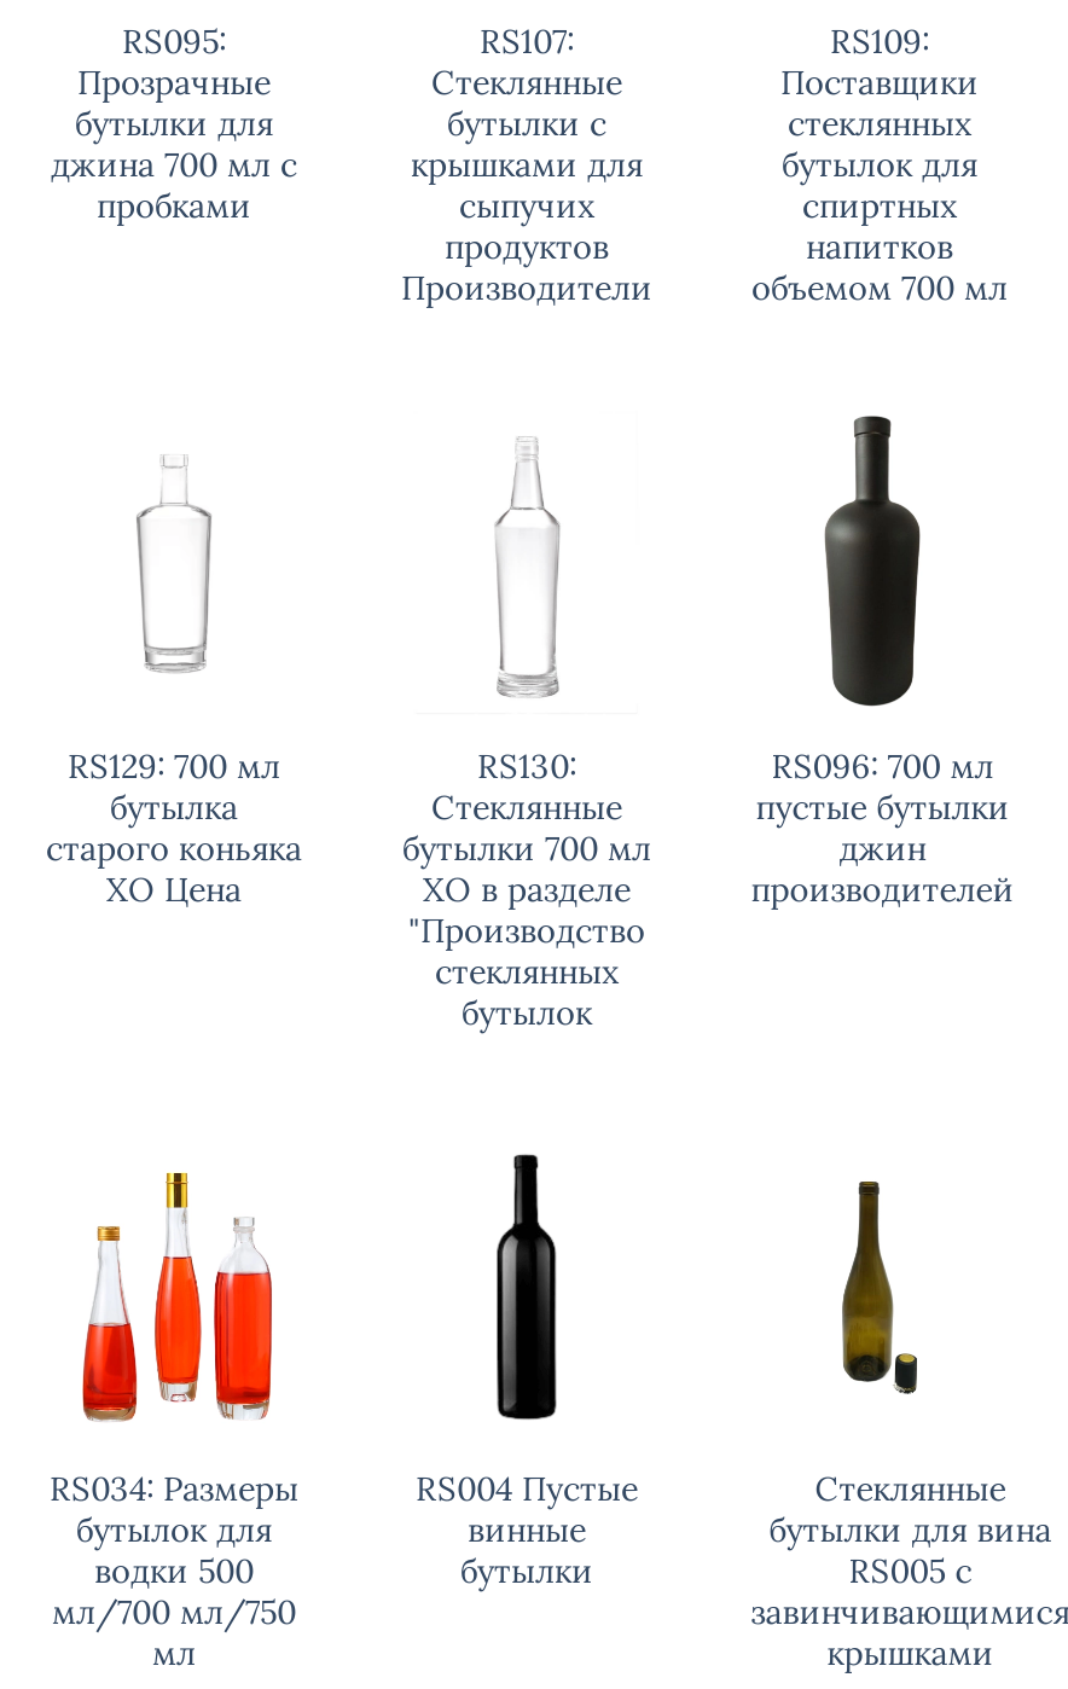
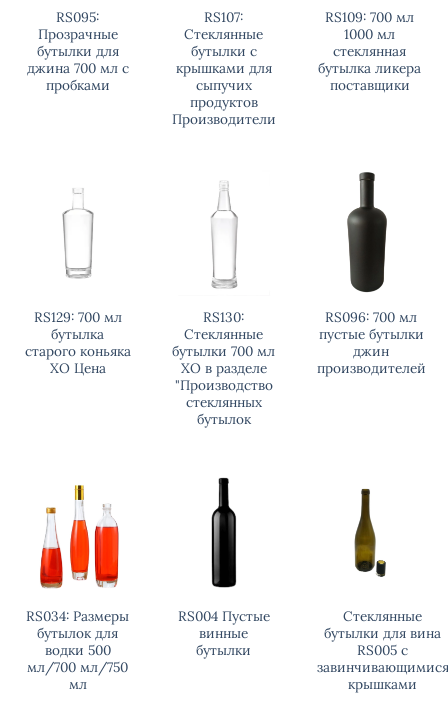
- RS109:
- Поставщики
- стеклянных
- бутылок для
- спиртных
- напитков
- объемом 700 мл
+ RS109: 700 мл
+ 1000 мл
+ стеклянная
+ бутылка ликера
+ поставщики
